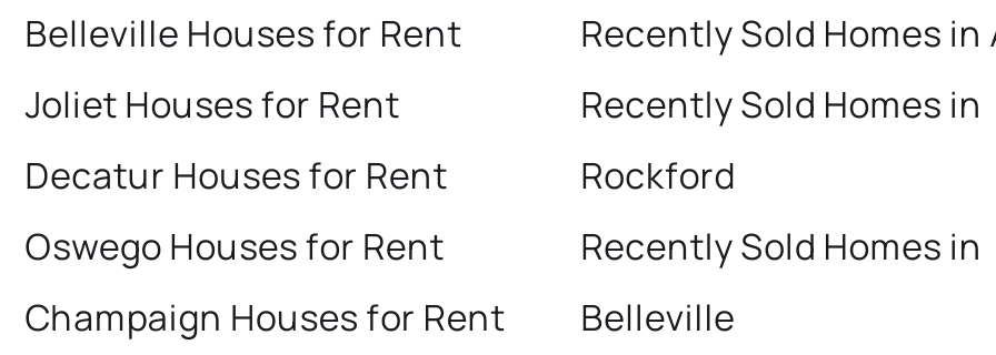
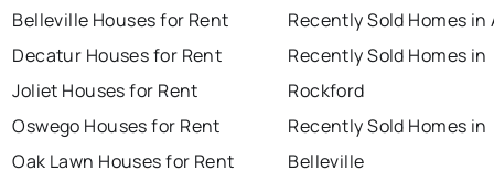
moved down: Joliet Houses for Rent

moved up: Decatur Houses for Rent

- Champaign Houses for Rent
+ Oak Lawn Houses for Rent
